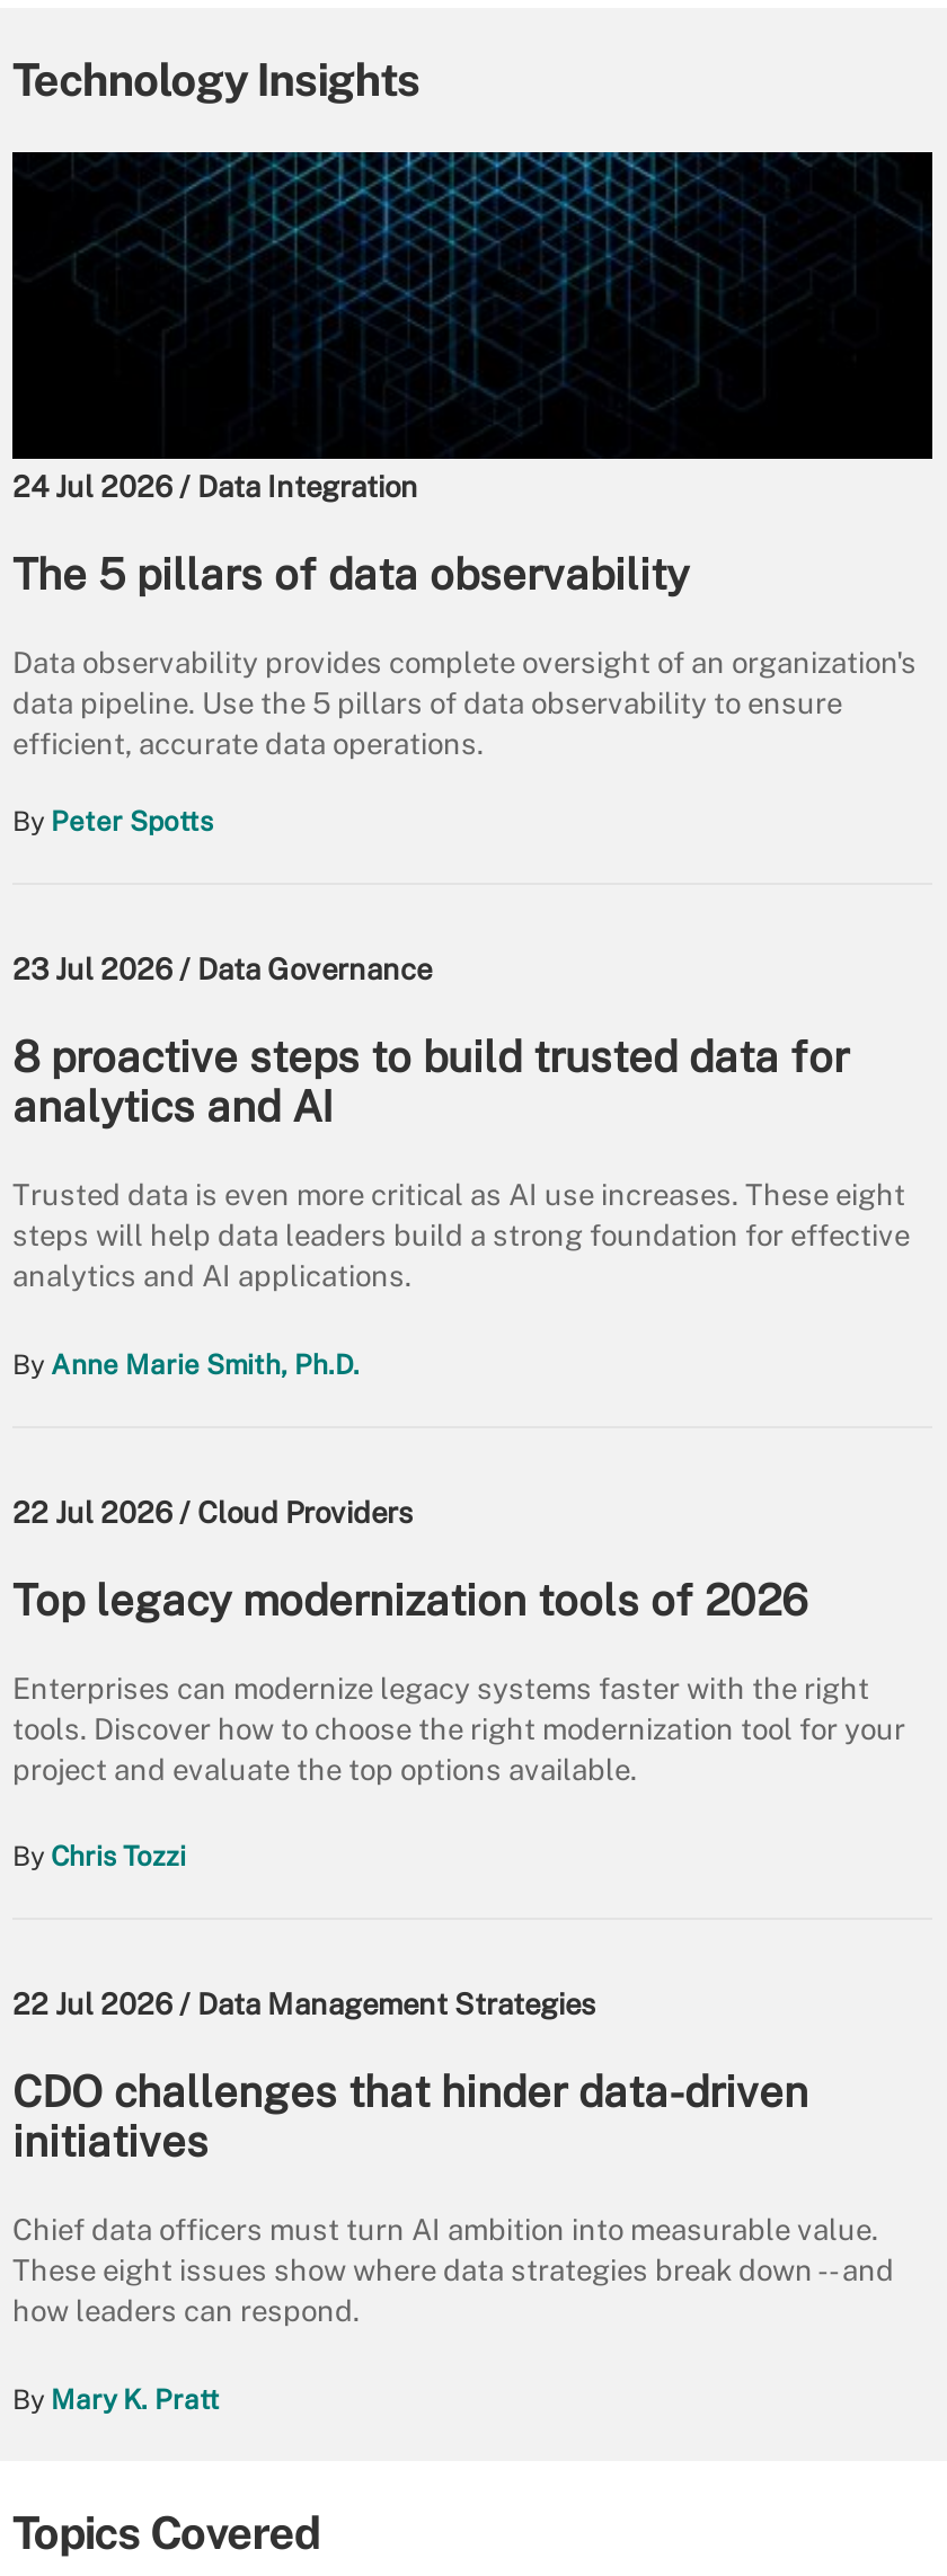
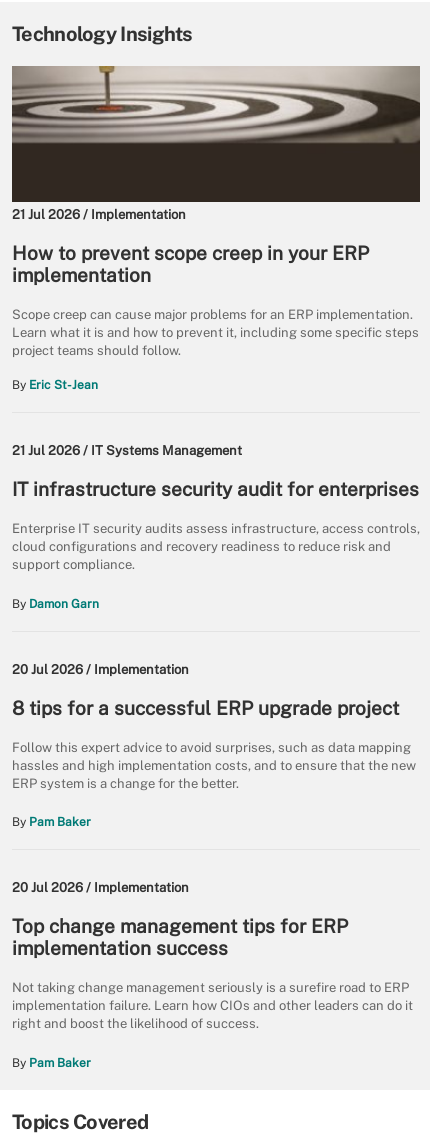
- [image]
- 24 Jul 2026 / Data Integration
+ [image]
+ 21 Jul 2026 / Implementation

- The 5 pillars of data observability
+ How to prevent scope creep in your ERP
+ implementation

- Data observability provides complete oversight of an organization's
- data pipeline. Use the 5 pillars of data observability to ensure
- efficient, accurate data operations.
+ Scope creep can cause major problems for an ERP implementation.
+ Learn what it is and how to prevent it, including some specific steps
+ project teams should follow.

- By Peter Spotts
+ By Eric St-Jean

- 23 Jul 2026 / Data Governance
+ 21 Jul 2026 / IT Systems Management

- 8 proactive steps to build trusted data for
- analytics and AI
+ IT infrastructure security audit for enterprises

- Trusted data is even more critical as AI use increases. These eight
- steps will help data leaders build a strong foundation for effective
- analytics and AI applications.
+ Enterprise IT security audits assess infrastructure, access controls,
+ cloud configurations and recovery readiness to reduce risk and
+ support compliance.

- By Anne Marie Smith, Ph.D.
+ By Damon Garn

- 22 Jul 2026 / Cloud Providers
+ 20 Jul 2026 / Implementation

- Top legacy modernization tools of 2026
+ 8 tips for a successful ERP upgrade project

- Enterprises can modernize legacy systems faster with the right
- tools. Discover how to choose the right modernization tool for your
- project and evaluate the top options available.
+ Follow this expert advice to avoid surprises, such as data mapping
+ hassles and high implementation costs, and to ensure that the new
+ ERP system is a change for the better.

- By Chris Tozzi
+ By Pam Baker

- 22 Jul 2026 / Data Management Strategies
+ 20 Jul 2026 / Implementation

- CDO challenges that hinder data-driven
- initiatives
+ Top change management tips for ERP
+ implementation success

- Chief data officers must turn AI ambition into measurable value.
- These eight issues show where data strategies break down -- and
- how leaders can respond.
+ Not taking change management seriously is a surefire road to ERP
+ implementation failure. Learn how CIOs and other leaders can do it
+ right and boost the likelihood of success.

- By Mary K. Pratt
+ By Pam Baker
